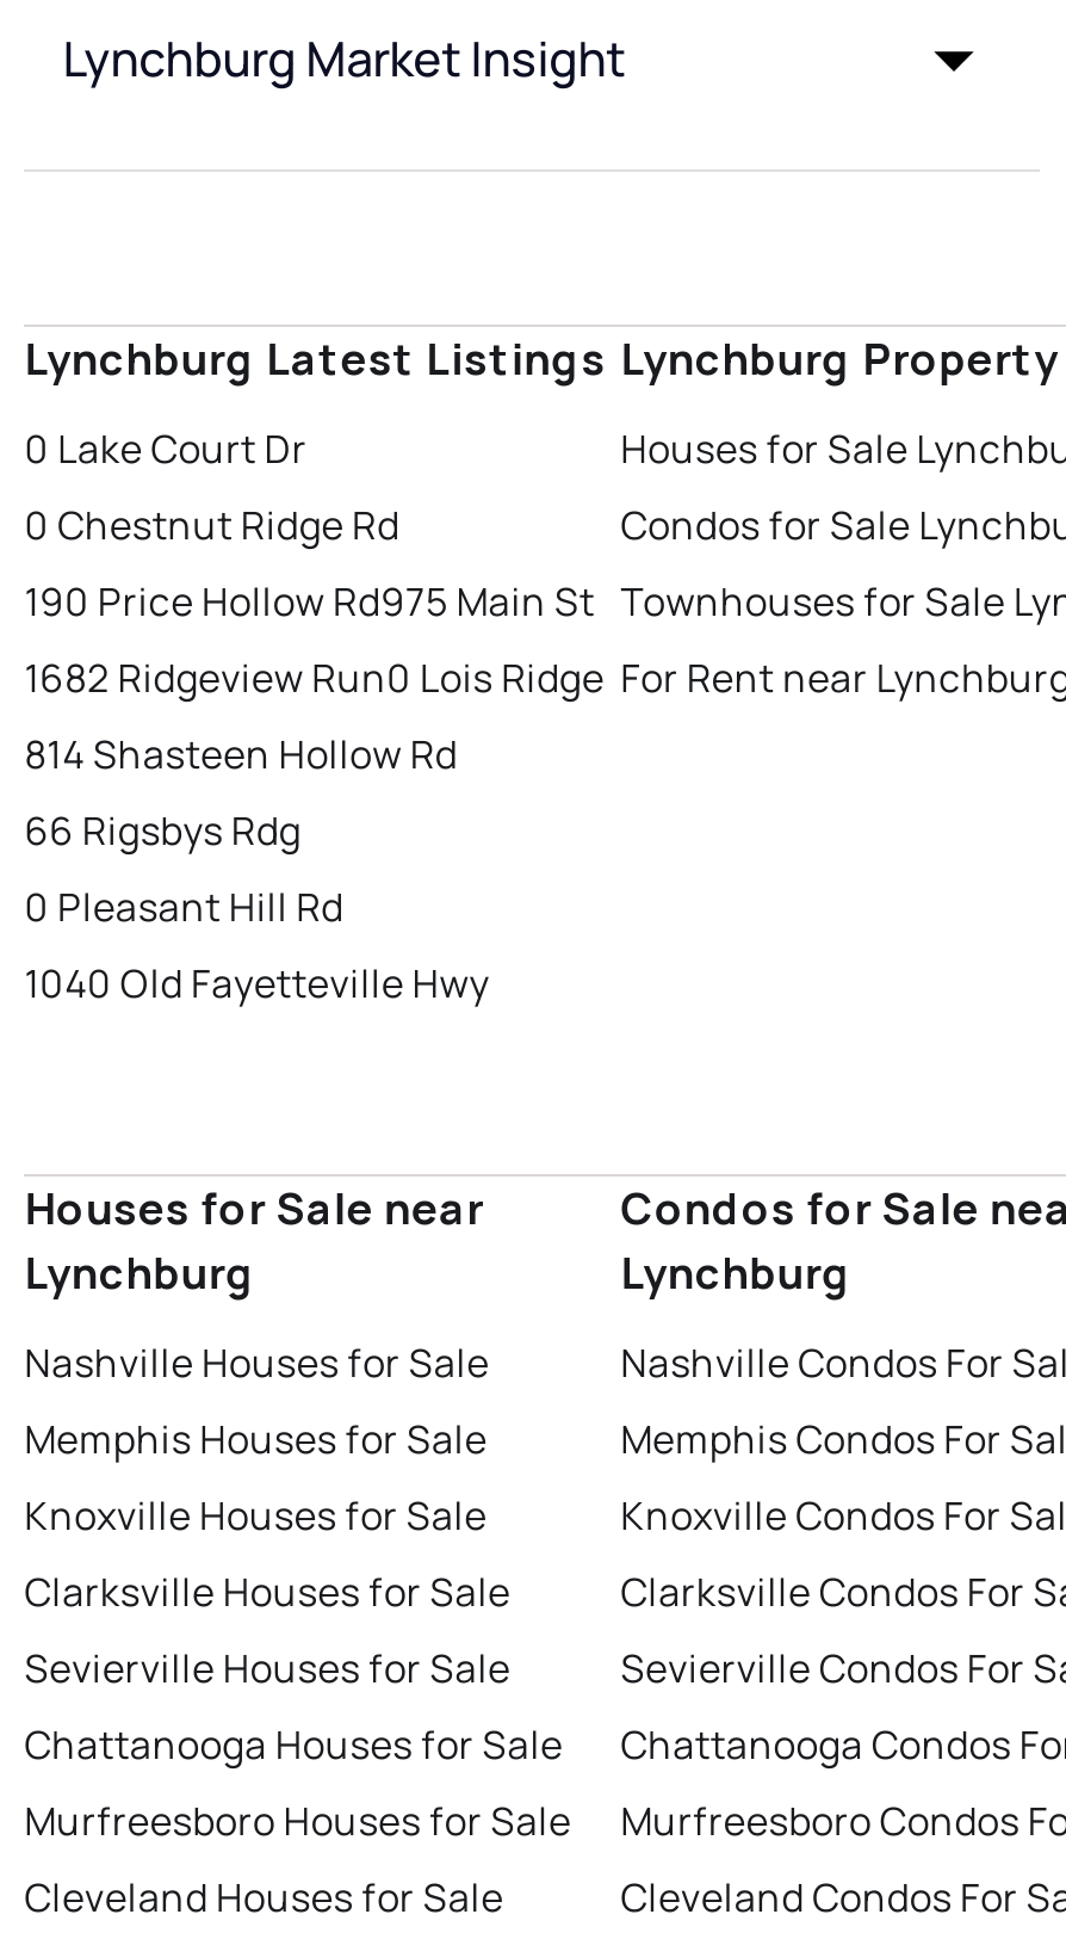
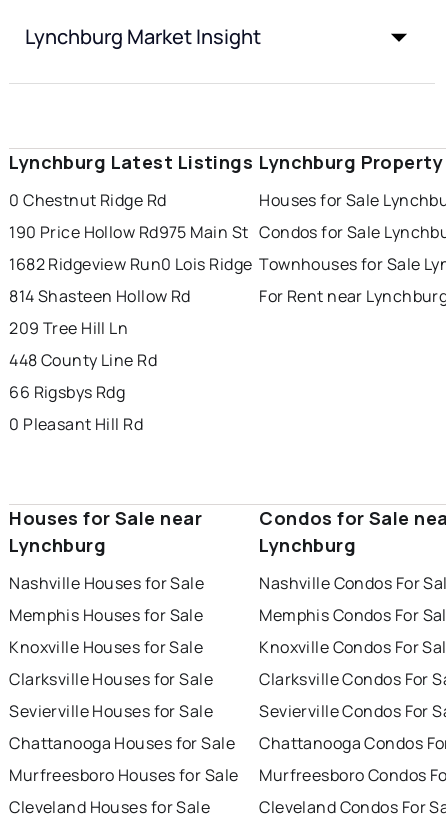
- 0 Lake Court Dr

moved up: 0 Chestnut Ridge Rd | 190 Price Hollow Rd975 Main St | 1682 Ridgeview Run0 Lois Ridge | 814 Shasteen Hollow Rd

+ 209 Tree Hill Ln
+ 448 County Line Rd

moved down: 66 Rigsbys Rdg | 0 Pleasant Hill Rd

- 1040 Old Fayetteville Hwy
